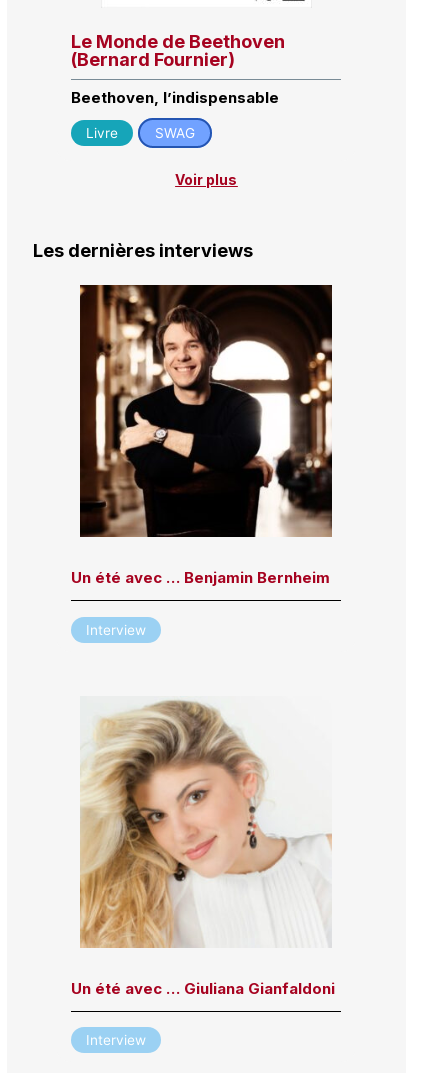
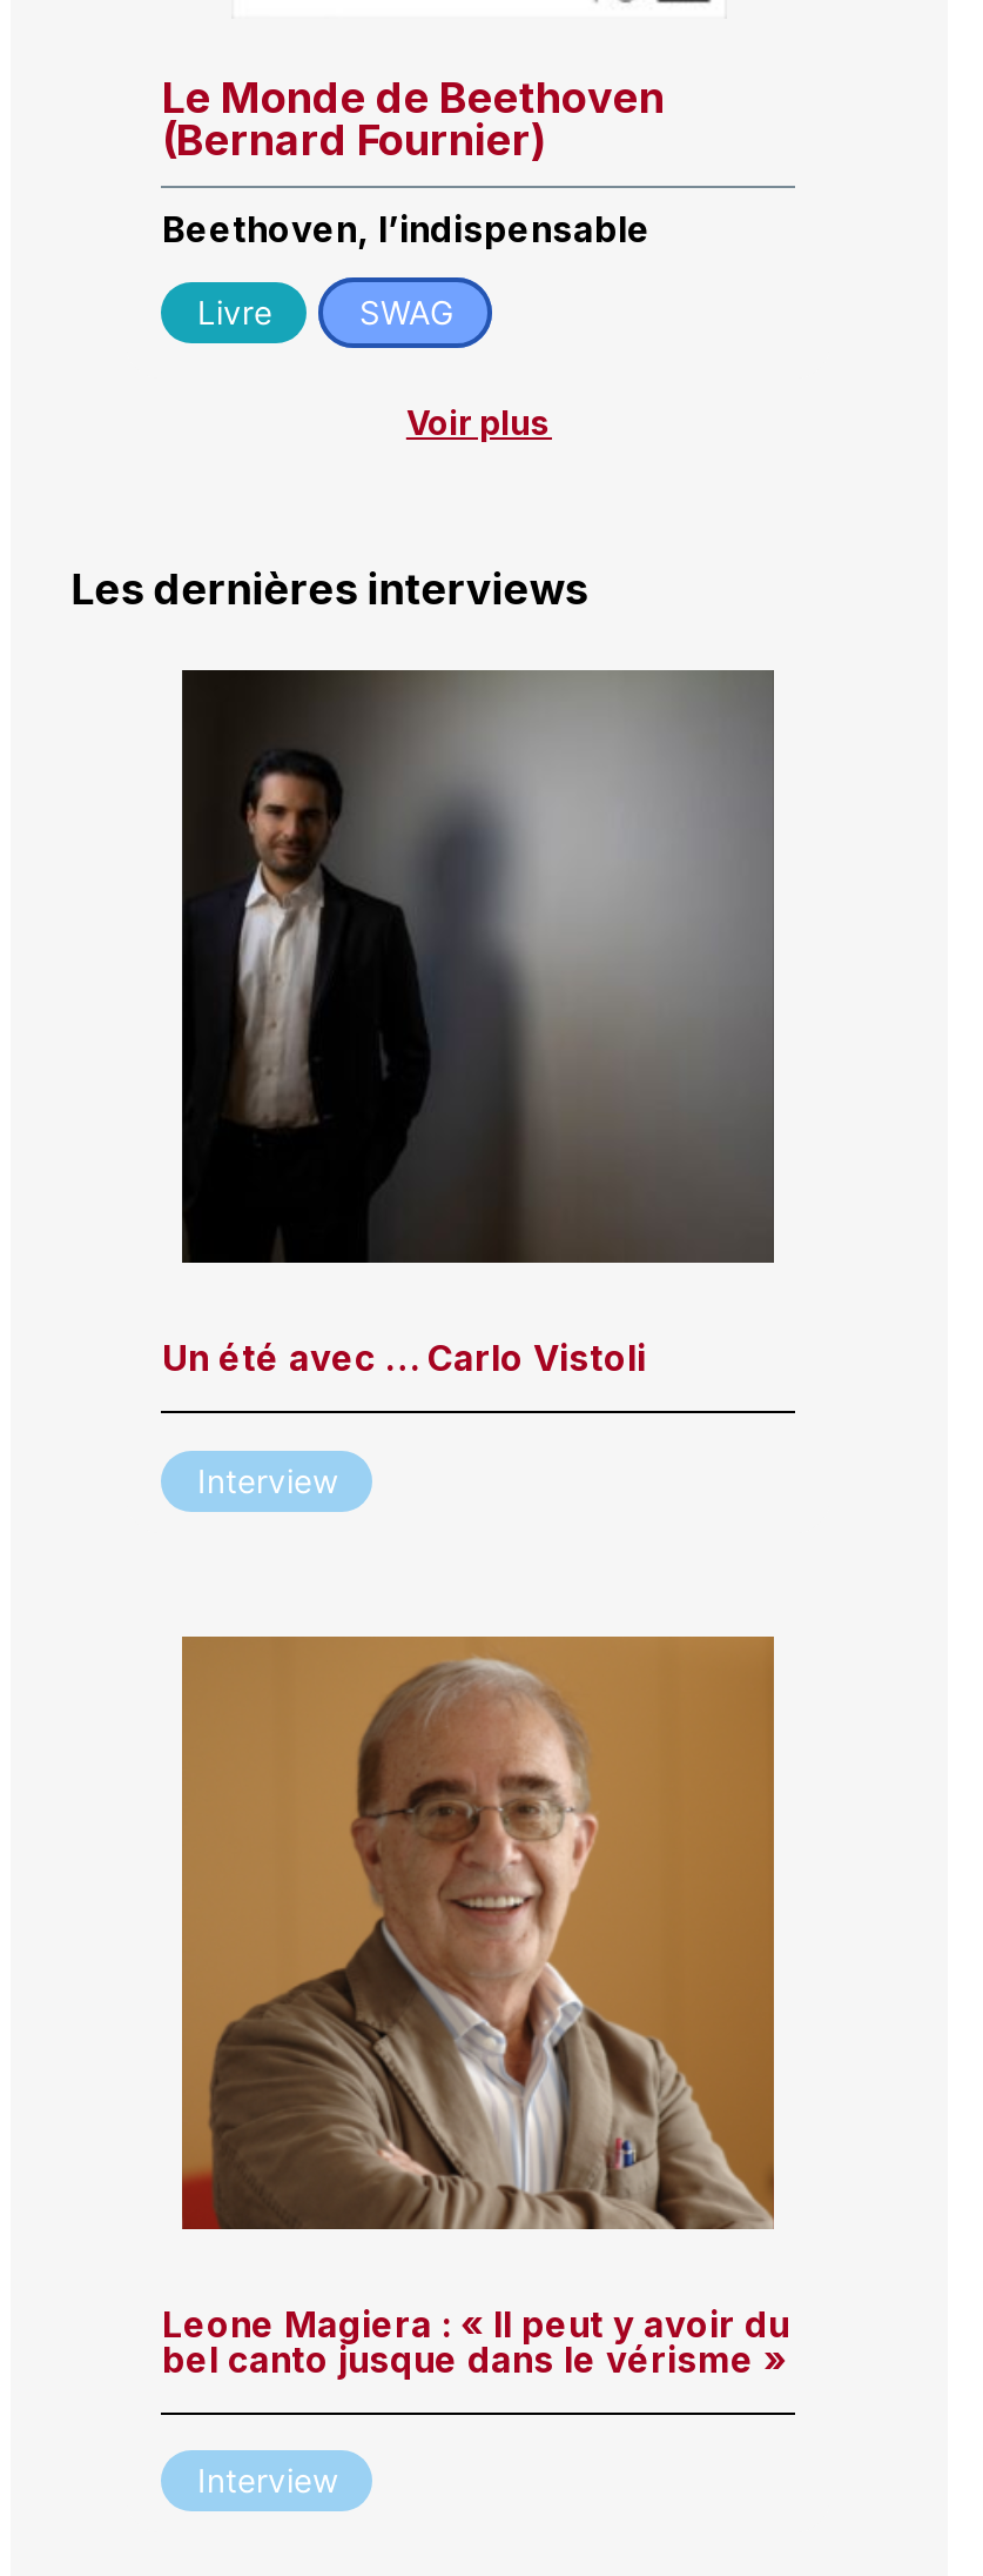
- [image]
- Un été avec … Benjamin Bernheim
+ [image]
+ Un été avec … Carlo Vistoli

- [image]
- Un été avec … Giuliana Gianfaldoni
+ [image]
+ Leone Magiera : « Il peut y avoir du
+ bel canto jusque dans le vérisme »
